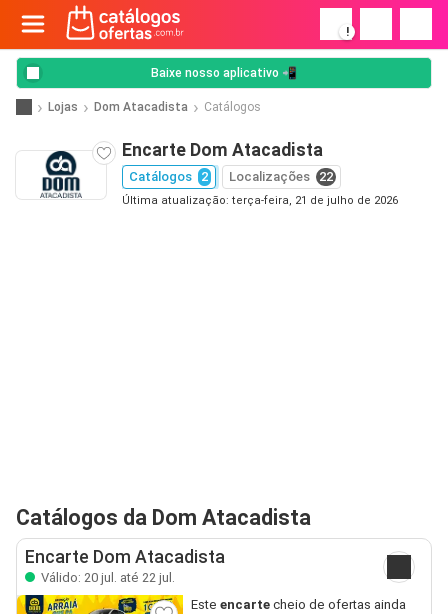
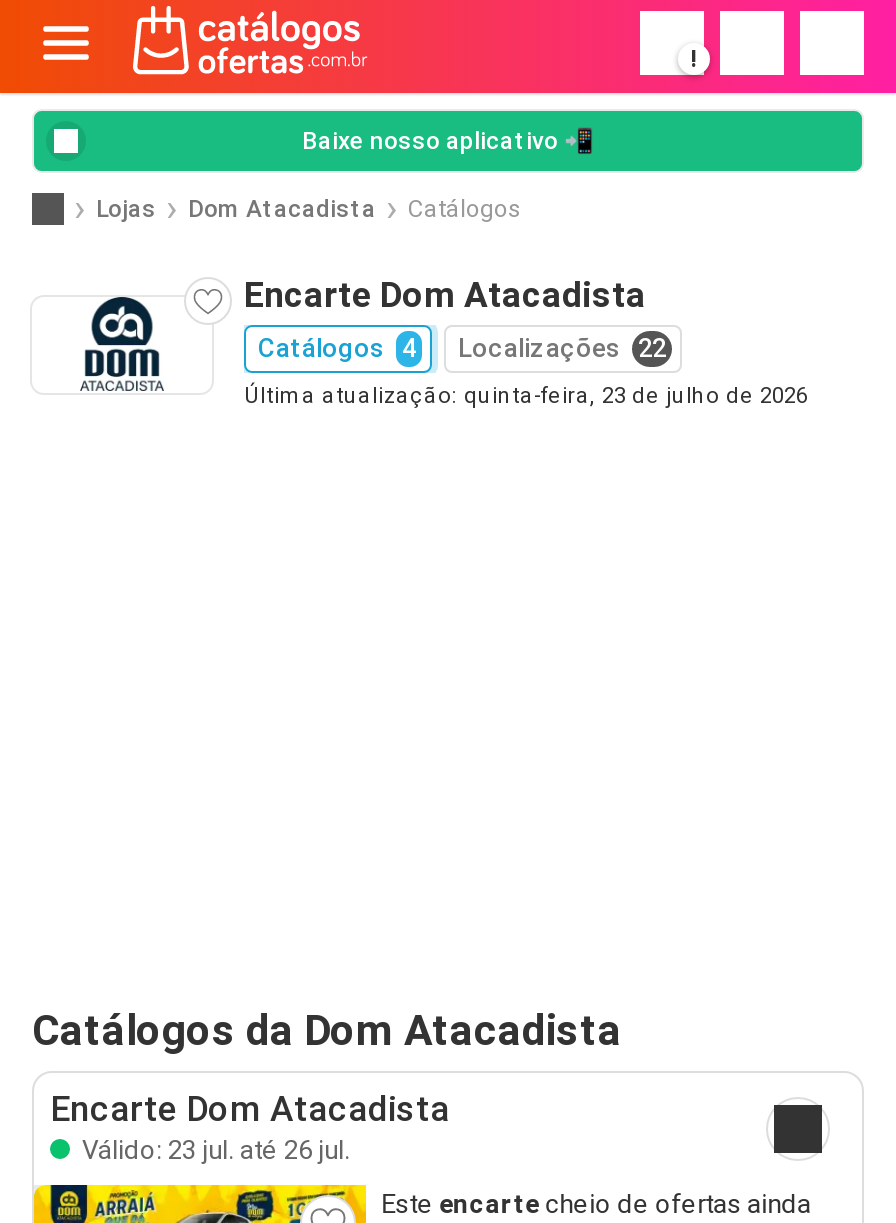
- Catálogos 2 Localizações 22
+ Catálogos 4 Localizações 22

- Última atualização: terça-feira, 21 de julho de 2026
+ Última atualização: quinta-feira, 23 de julho de 2026

- Válido: 20 jul. até 22 jul.
+ Válido: 23 jul. até 26 jul.
